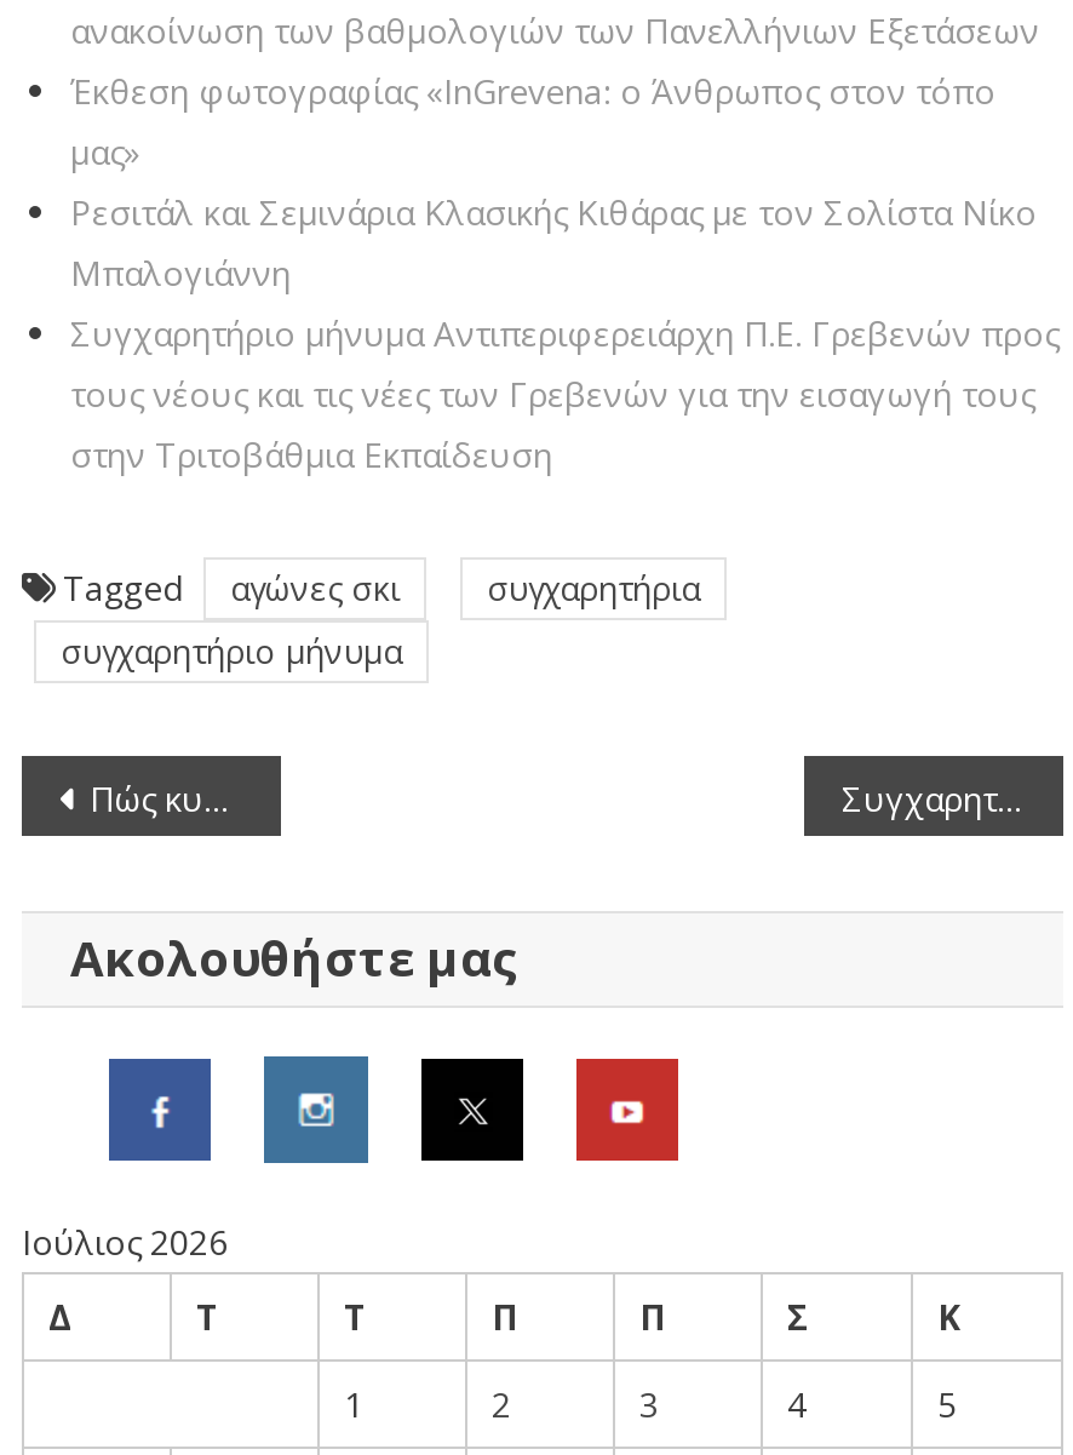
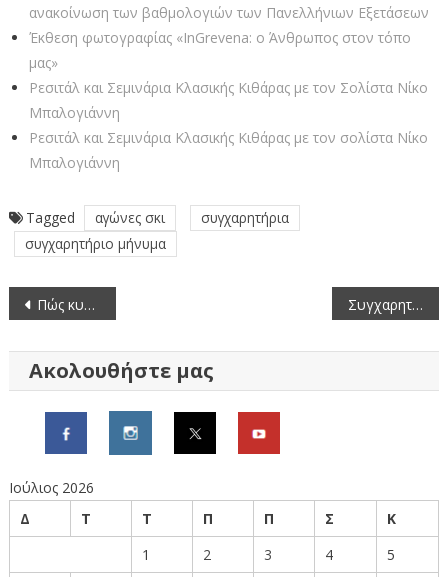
- Συγχαρητήριο μήνυμα Αντιπεριφερειάρχη Π.Ε. Γρεβενών προς
- τους νέους και τις νέες των Γρεβενών για την εισαγωγή τους
- στην Τριτοβάθμια Εκπαίδευση
+ Ρεσιτάλ και Σεμινάρια Κλασικής Κιθάρας με τον σολίστα Νίκο
+ Μπαλογιάννη
